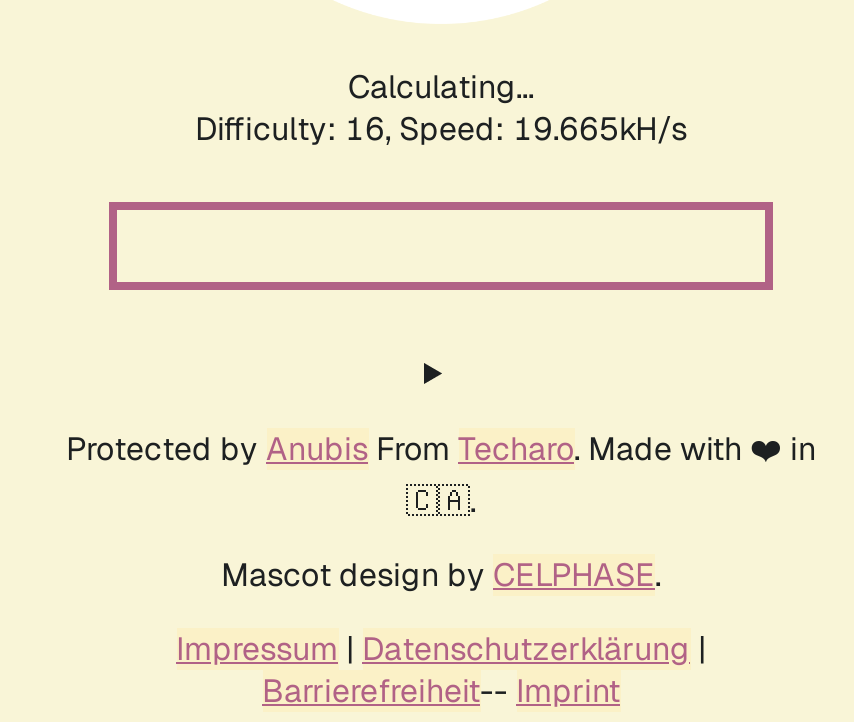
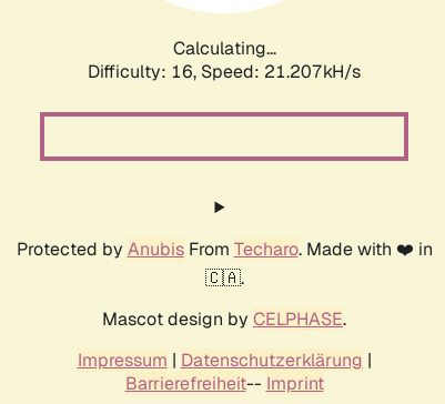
- Difficulty: 16, Speed: 19.665kH/s
+ Difficulty: 16, Speed: 21.207kH/s
